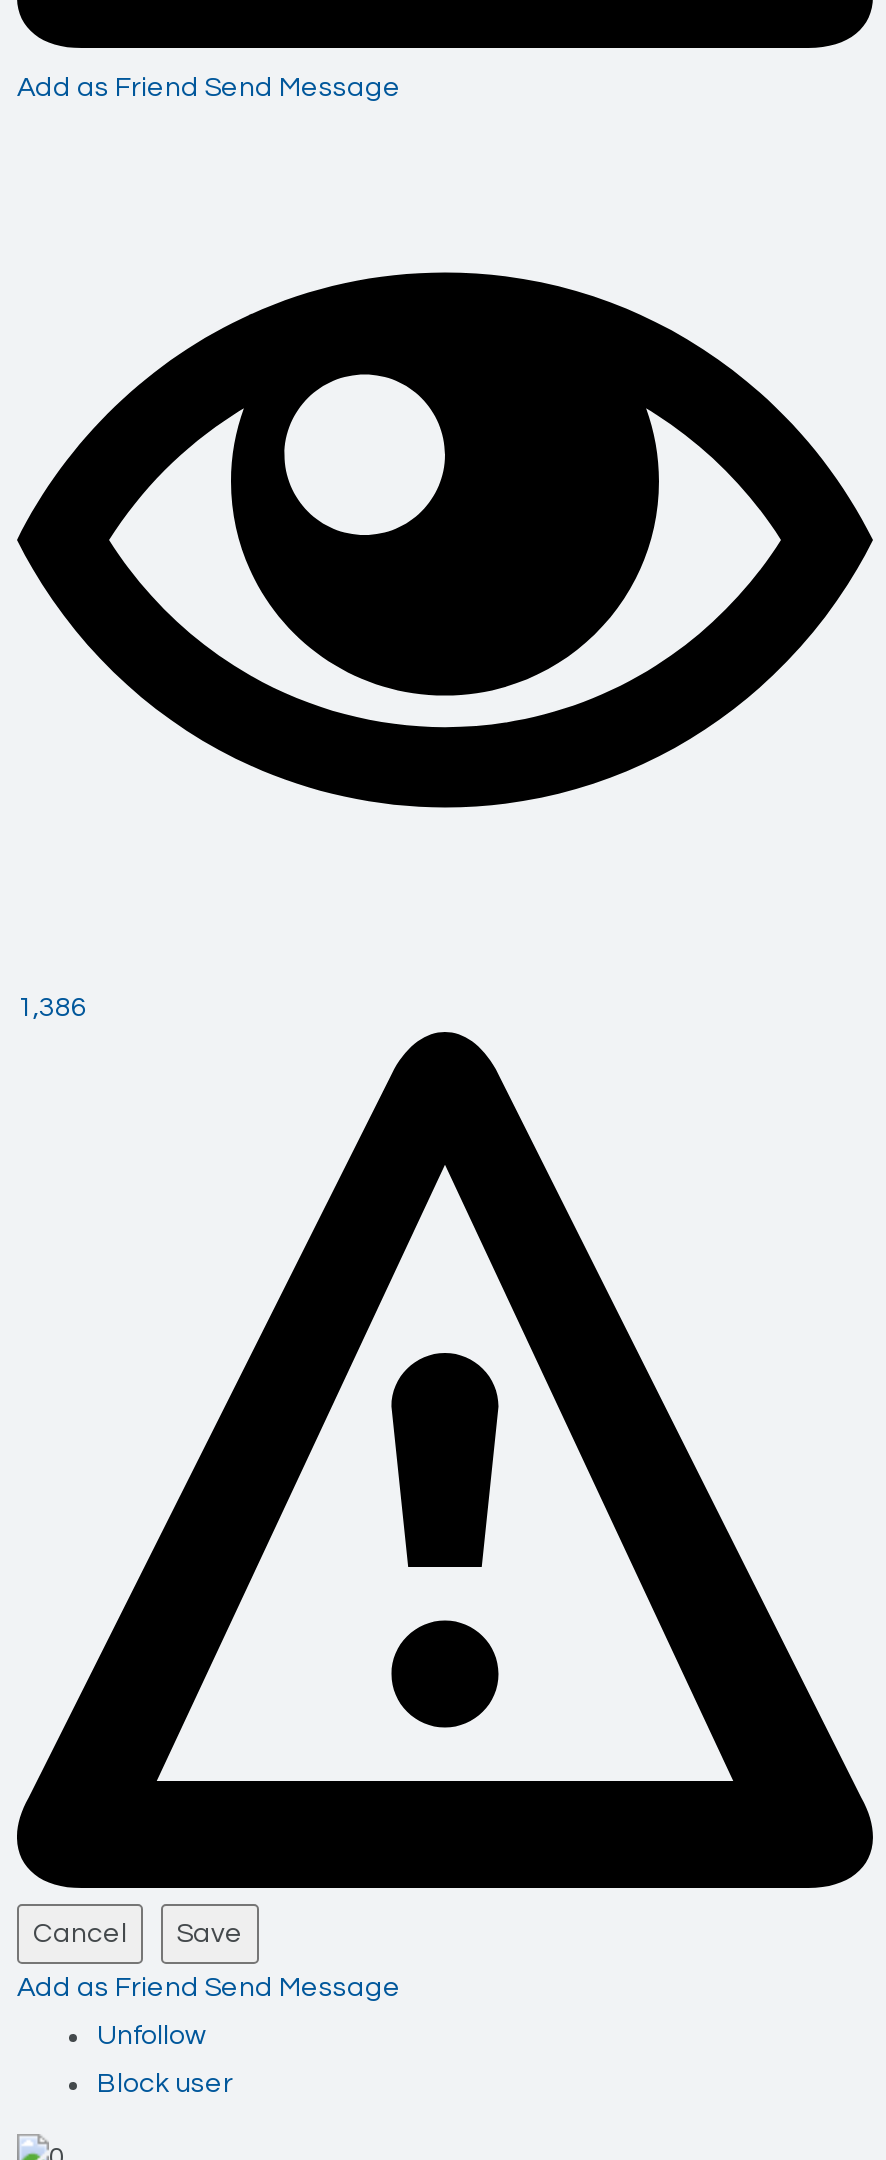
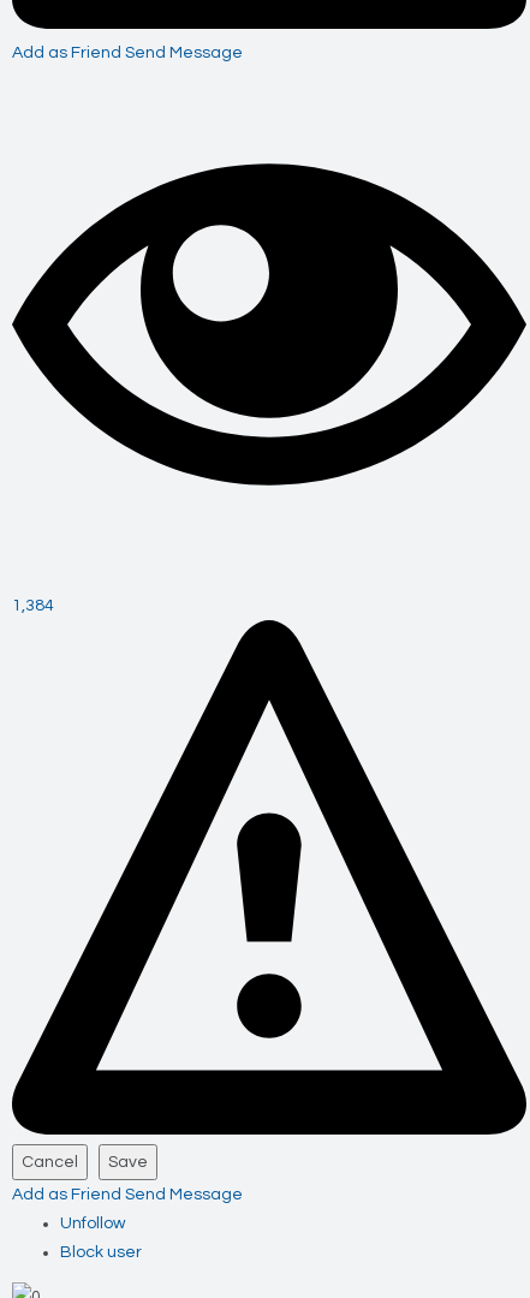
- 1,386
+ 1,384
